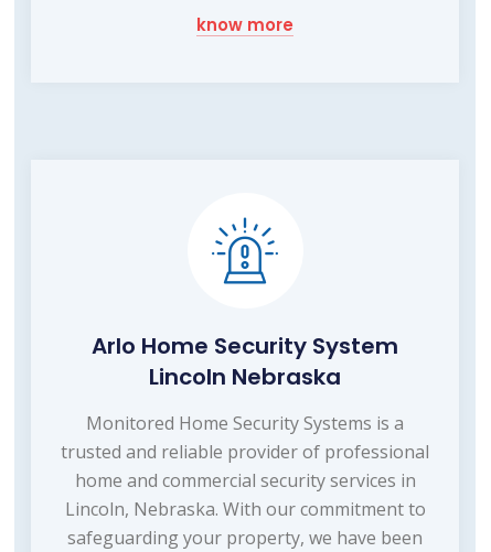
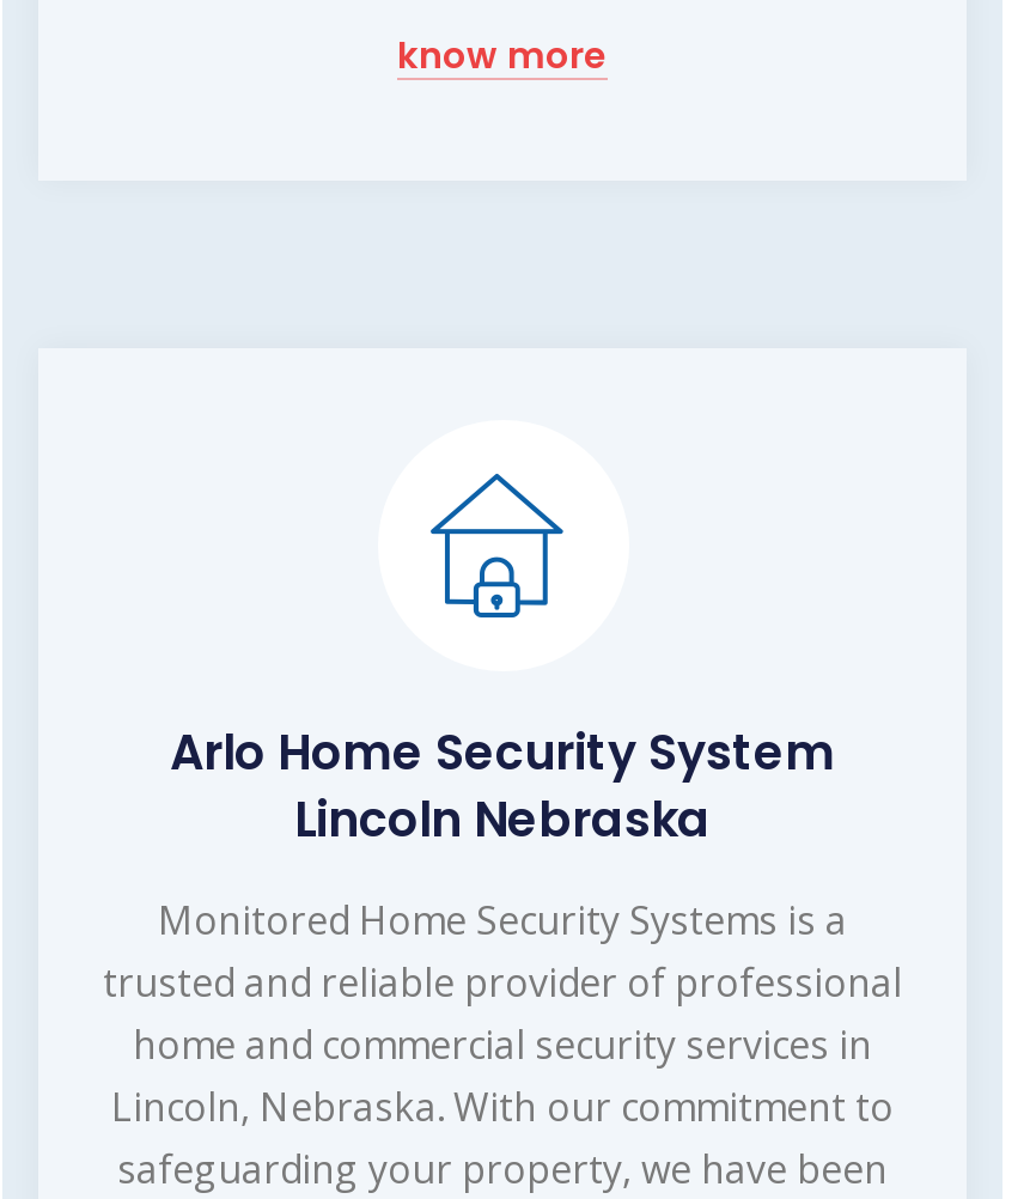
- [image]
+ [image]
